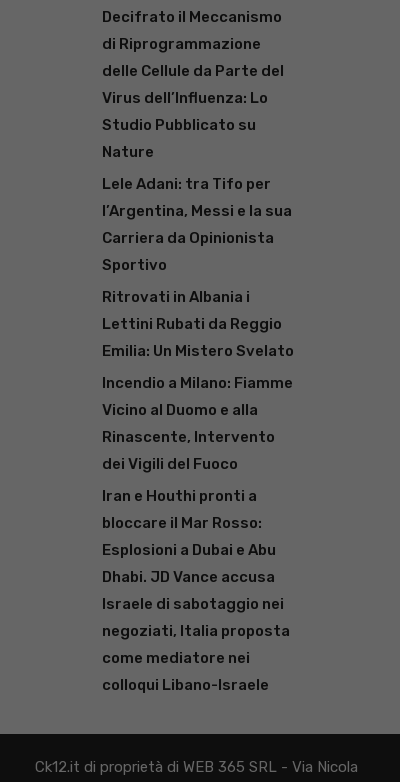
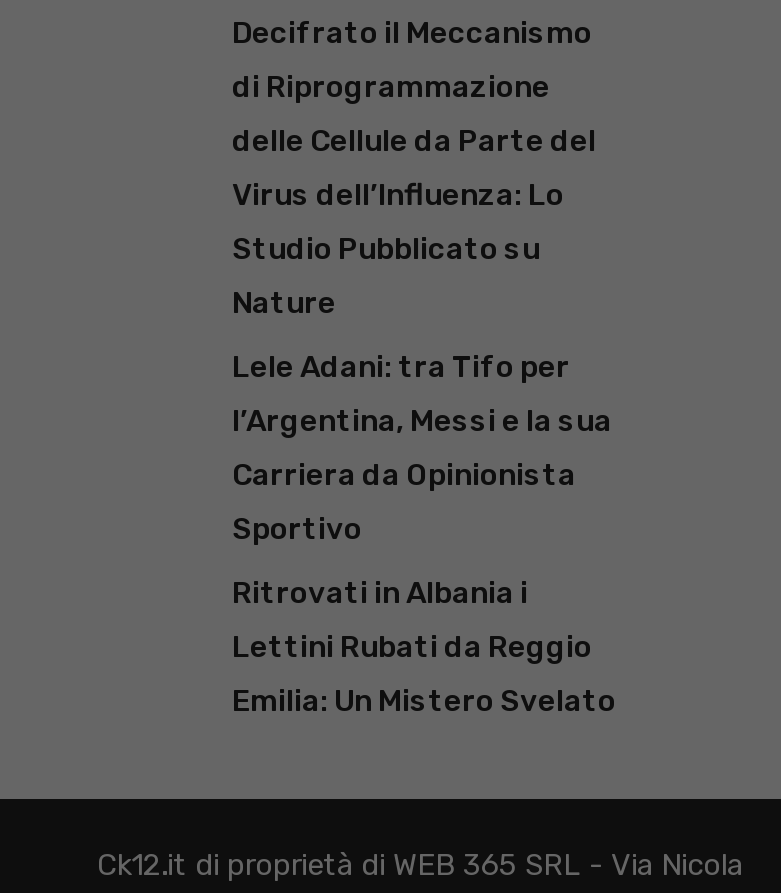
- Incendio a Milano: Fiamme
- Vicino al Duomo e alla
- Rinascente, Intervento
- dei Vigili del Fuoco
- Iran e Houthi pronti a
- bloccare il Mar Rosso:
- Esplosioni a Dubai e Abu
- Dhabi. JD Vance accusa
- Israele di sabotaggio nei
- negoziati, Italia proposta
- come mediatore nei
- colloqui Libano-Israele
